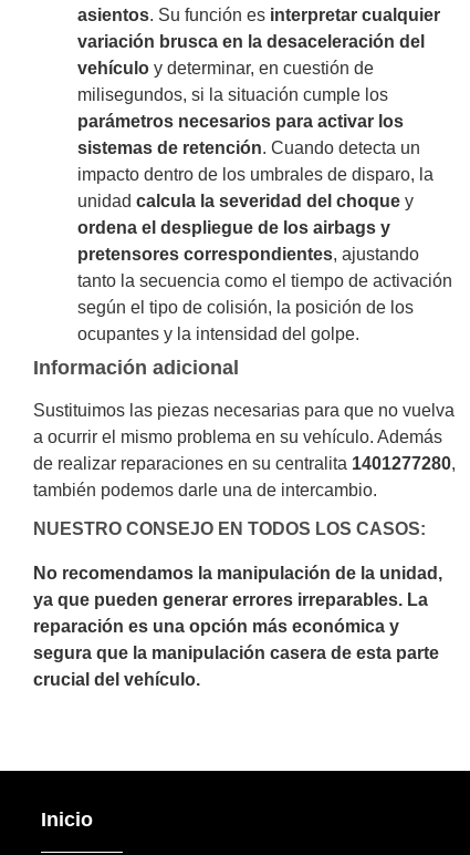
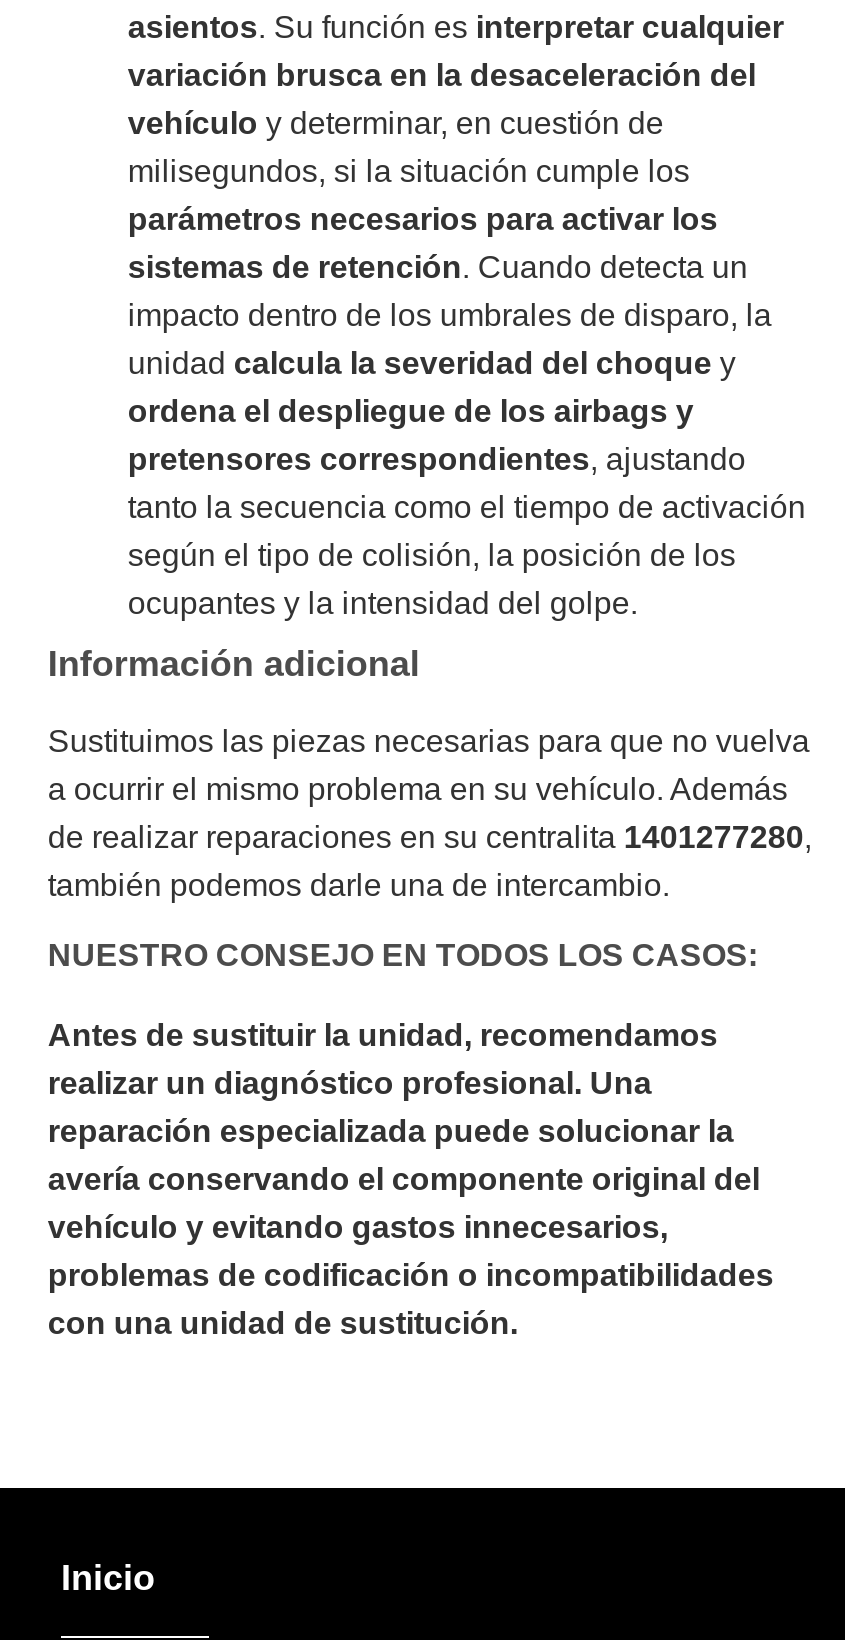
- No recomendamos la manipulación de la unidad,
- ya que pueden generar errores irreparables. La
- reparación es una opción más económica y
- segura que la manipulación casera de esta parte
- crucial del vehículo.
+ Antes de sustituir la unidad, recomendamos
+ realizar un diagnóstico profesional. Una
+ reparación especializada puede solucionar la
+ avería conservando el componente original del
+ vehículo y evitando gastos innecesarios,
+ problemas de codificación o incompatibilidades
+ con una unidad de sustitución.
